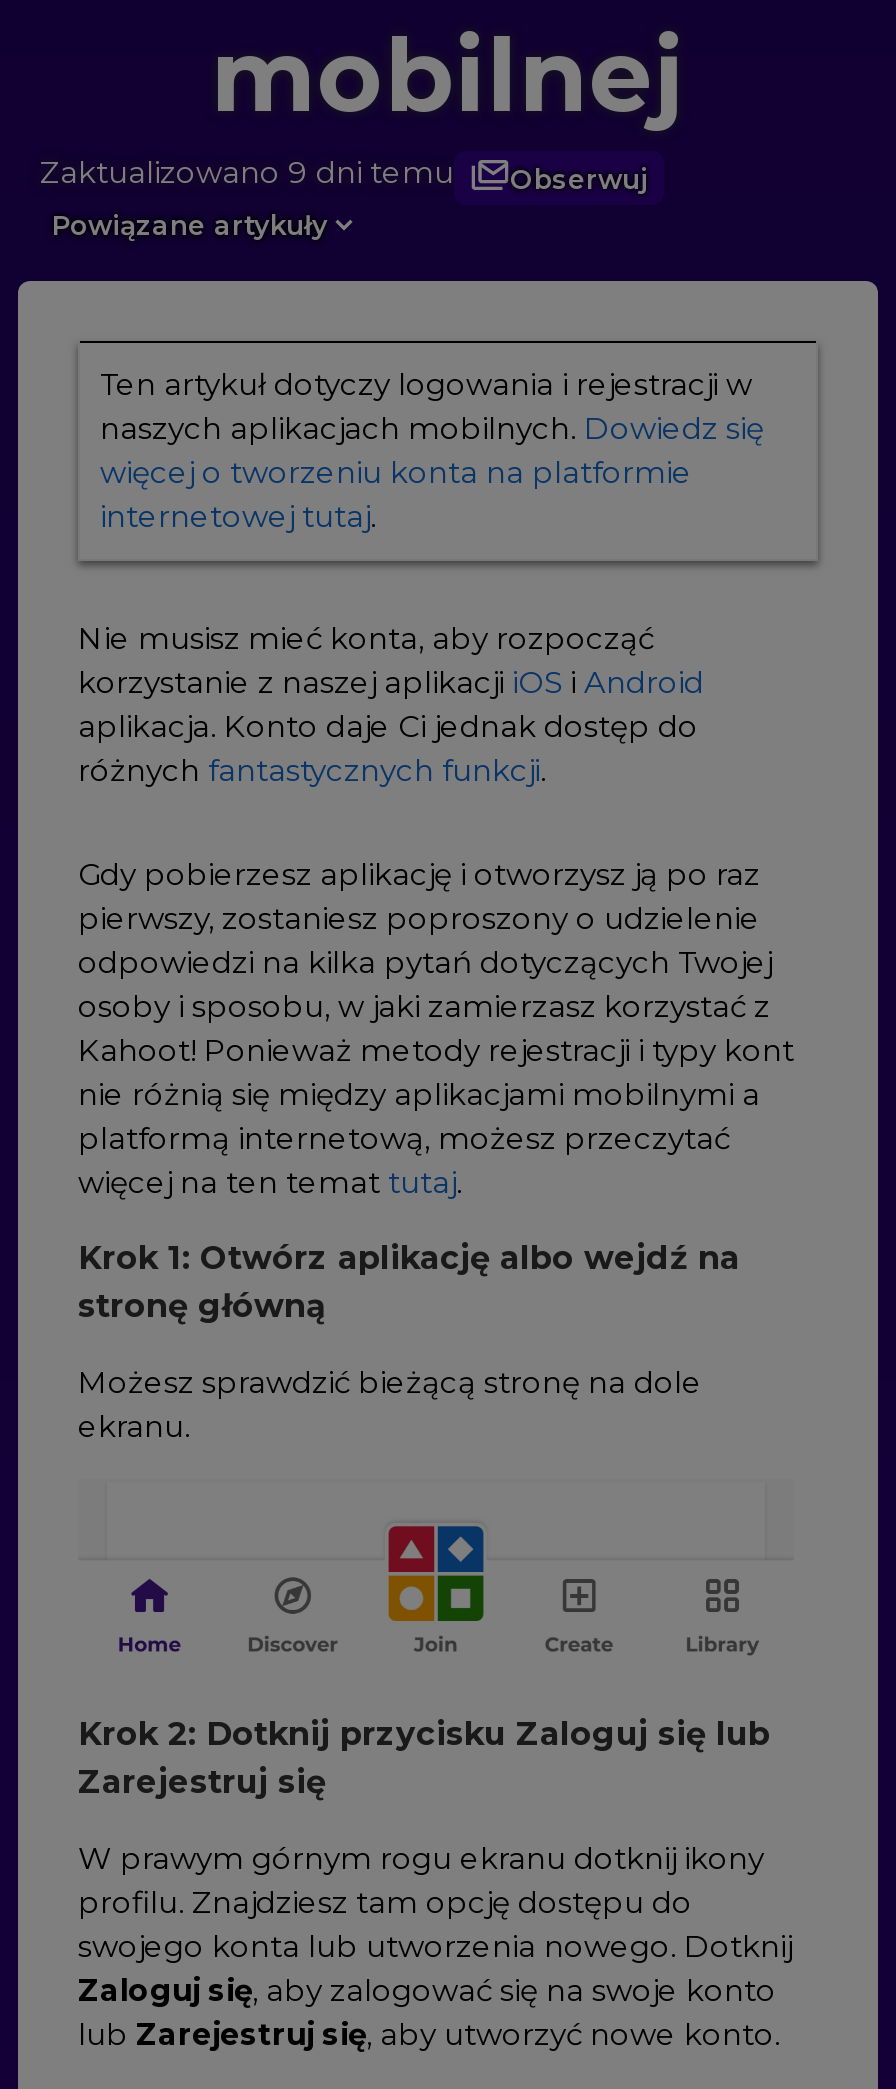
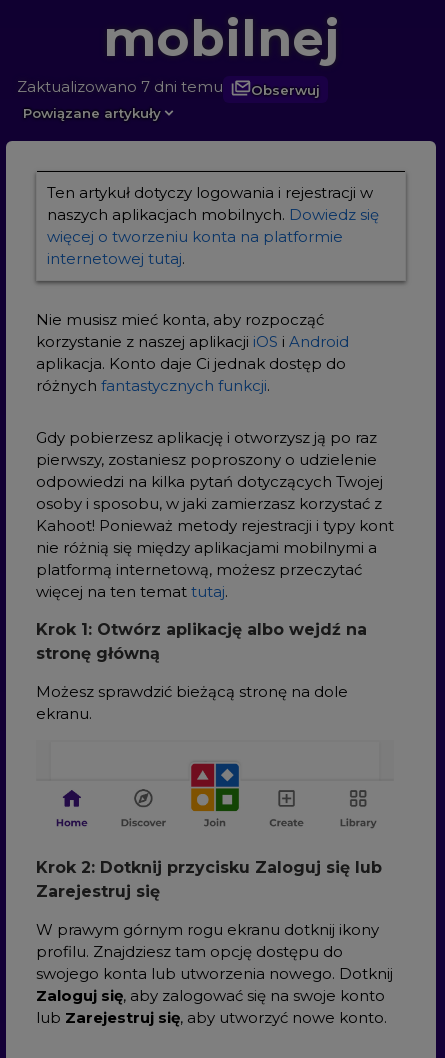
- Zaktualizowano 9 dni temu
+ Zaktualizowano 7 dni temu
